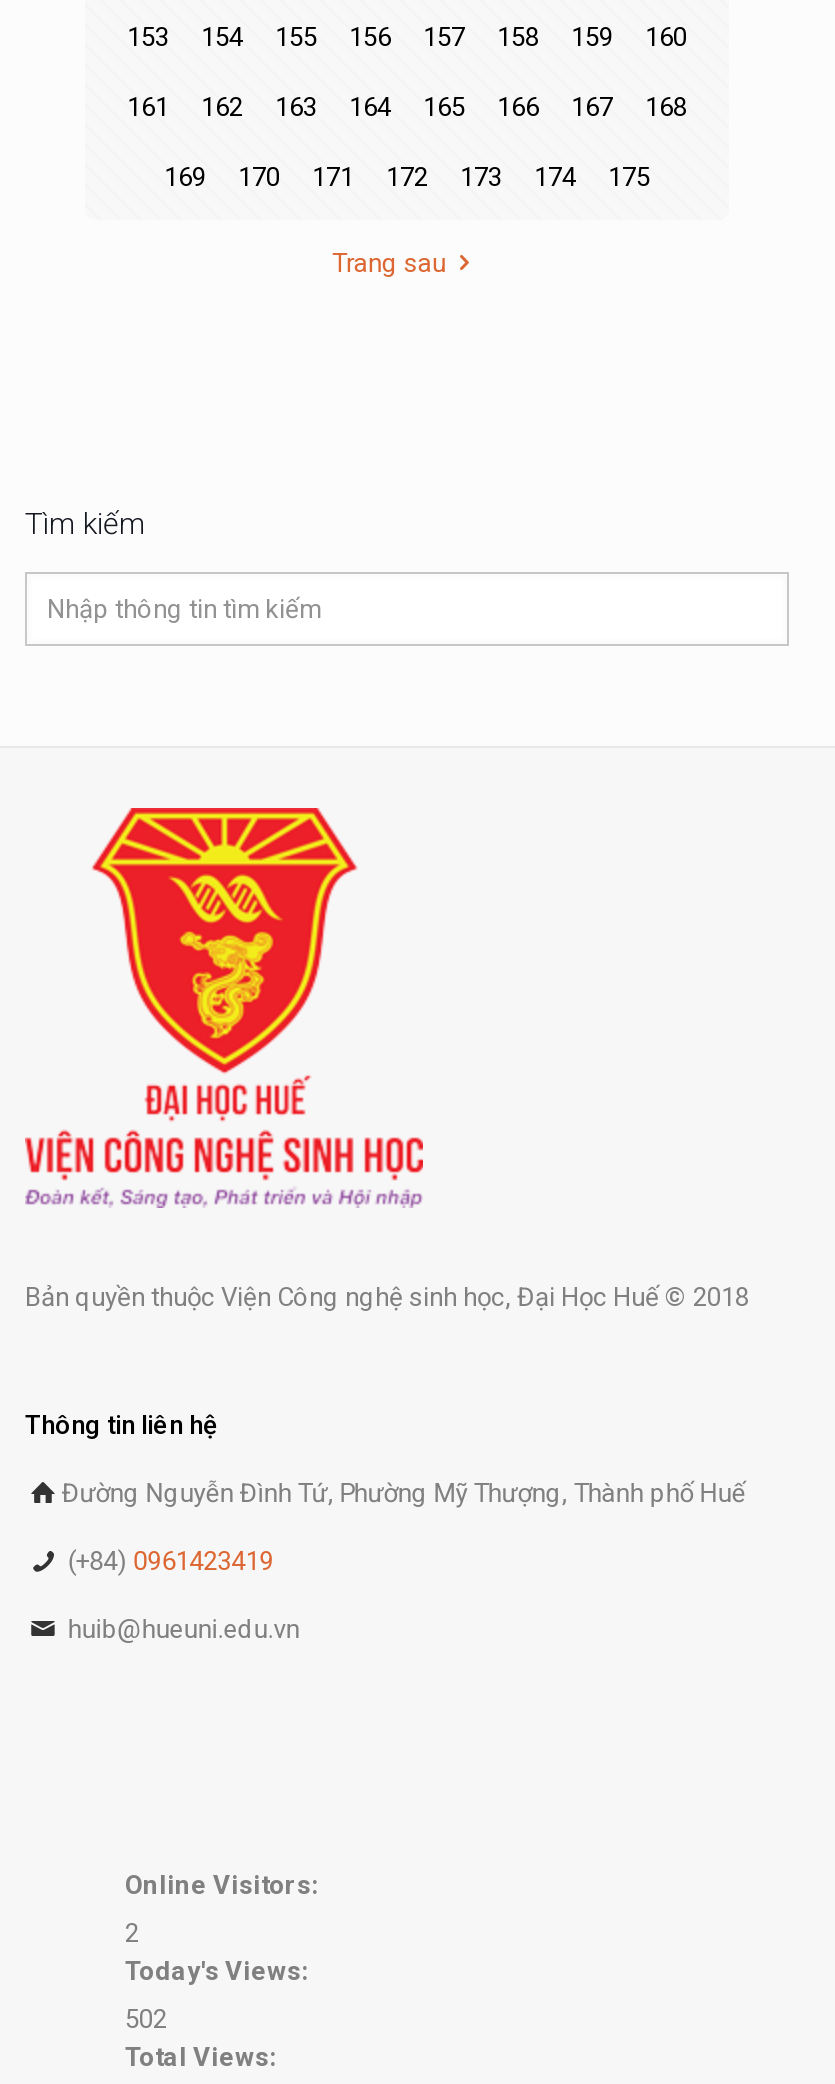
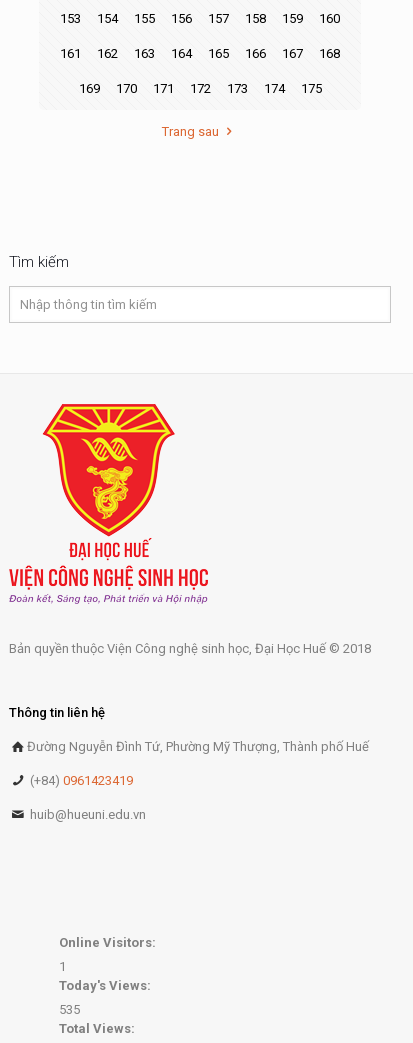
- 2
+ 1

- 502
+ 535
